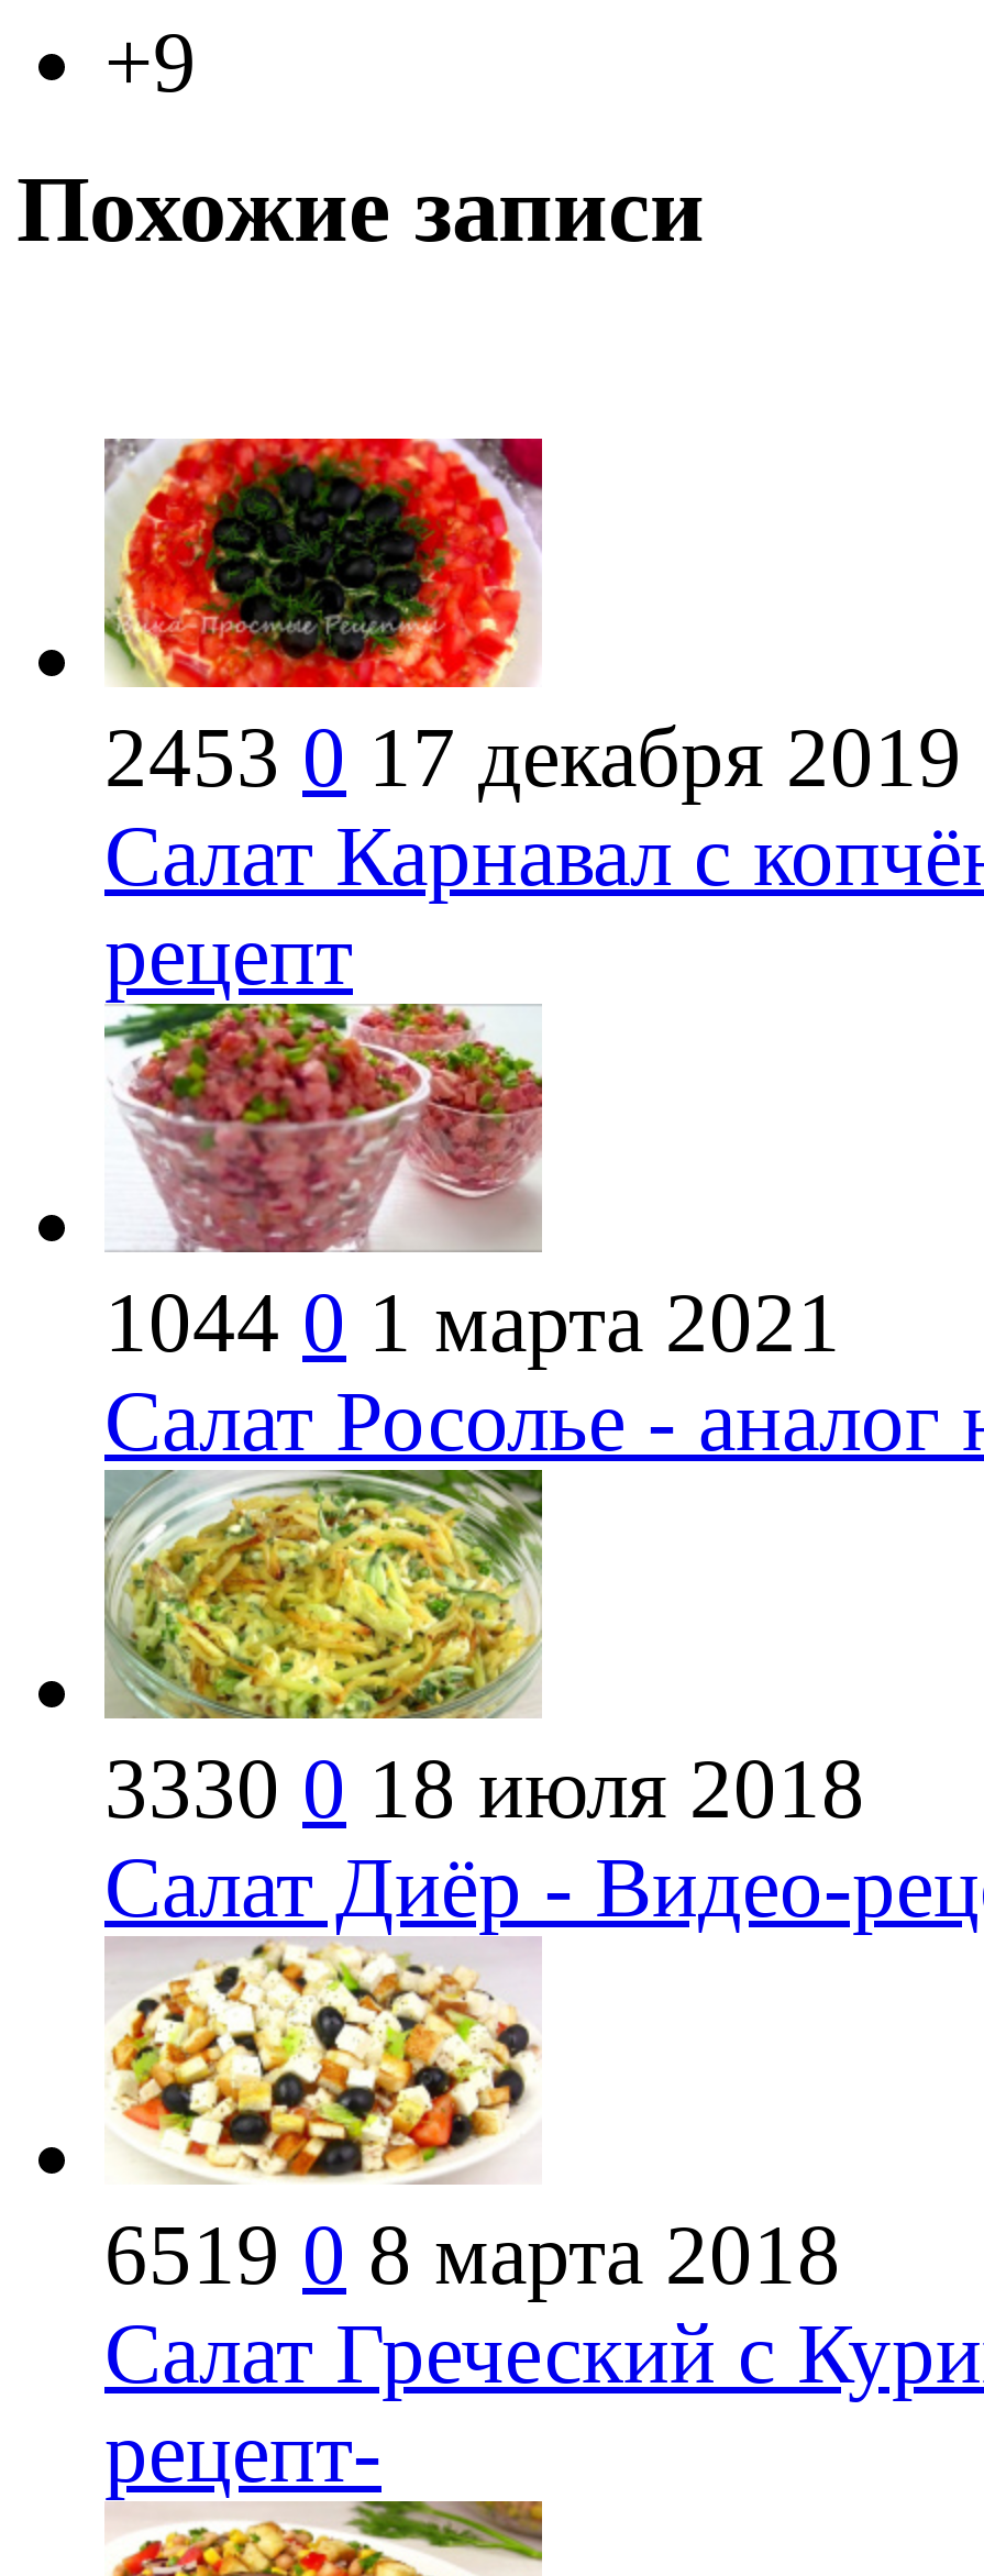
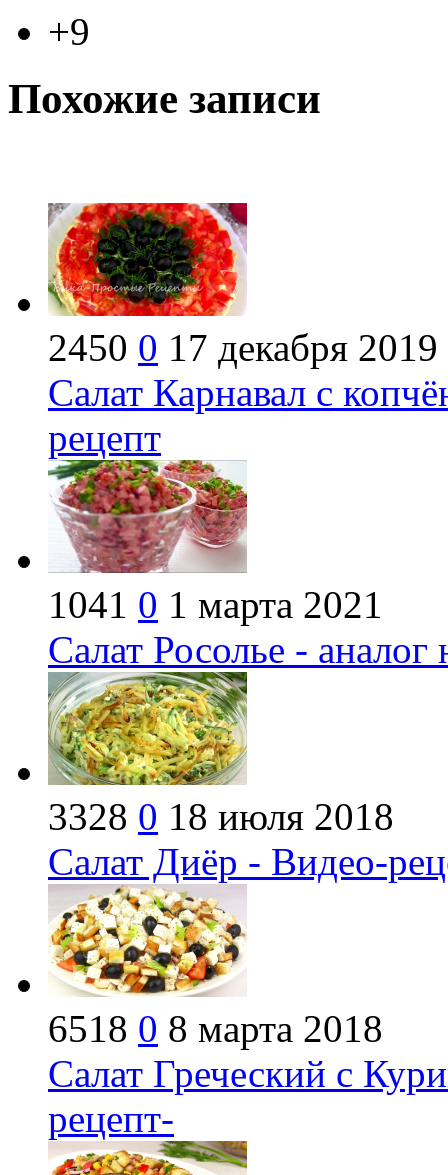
- 2453 0 17 декабря 2019
+ 2450 0 17 декабря 2019

- 1044 0 1 марта 2021
+ 1041 0 1 марта 2021

- 3330 0 18 июля 2018
+ 3328 0 18 июля 2018

- 6519 0 8 марта 2018
+ 6518 0 8 марта 2018
